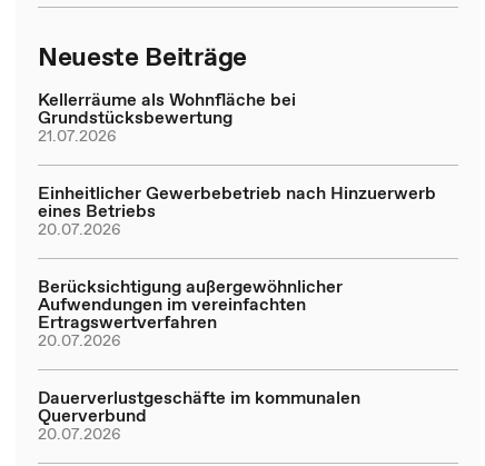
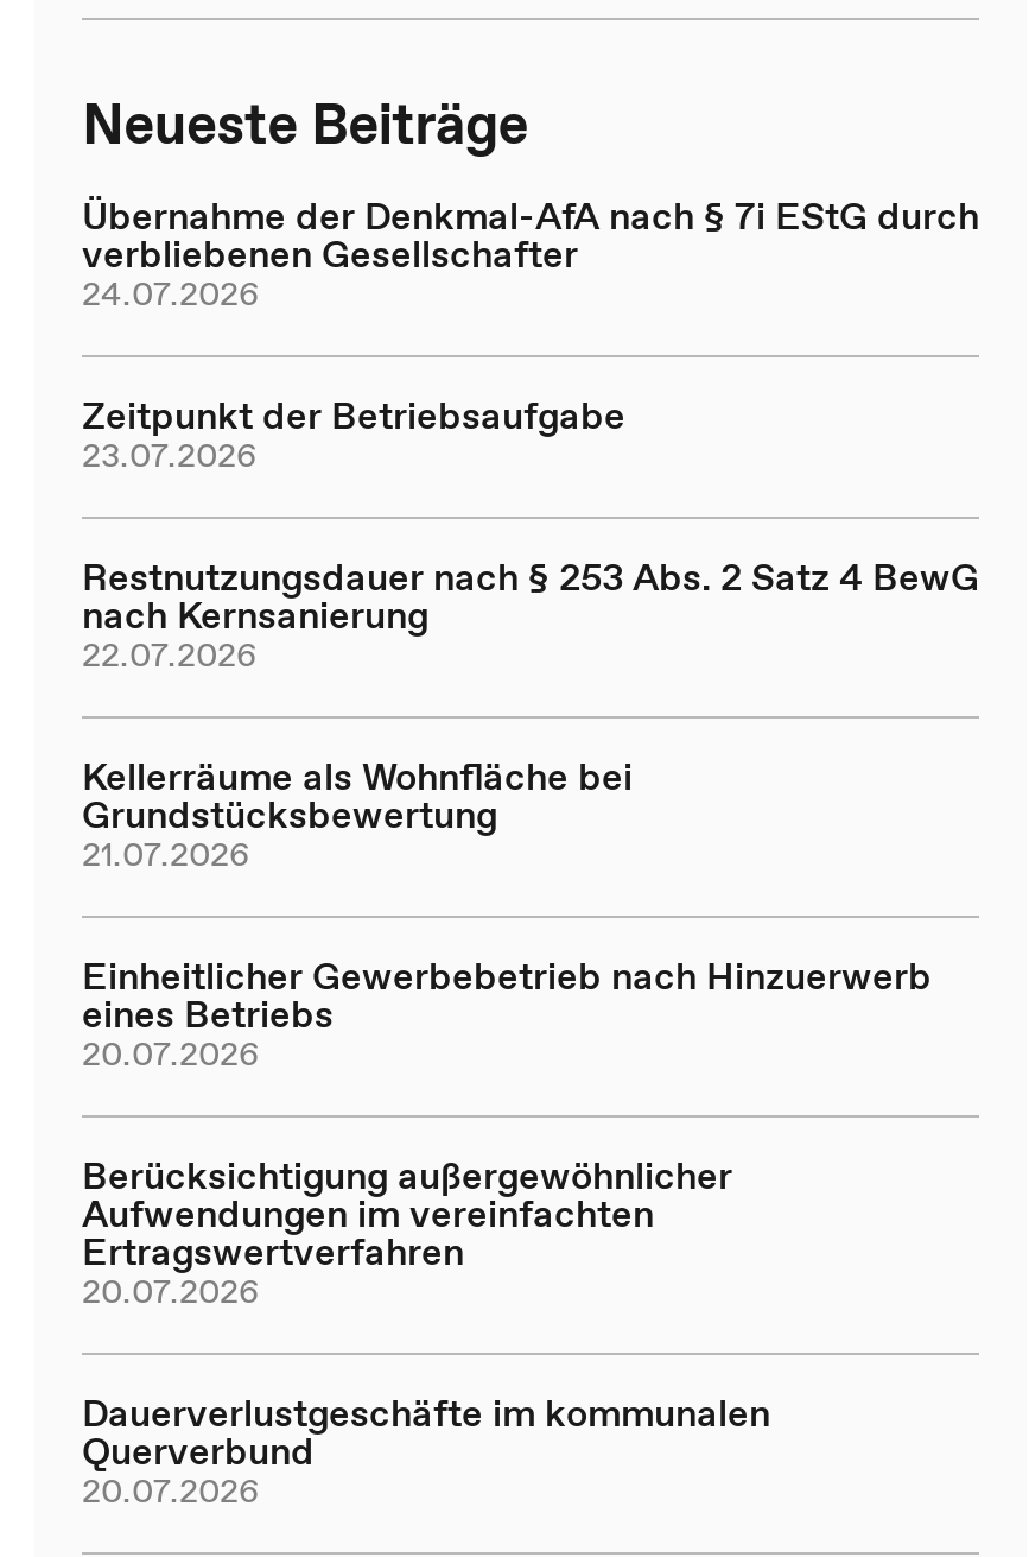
+ Übernahme der Denkmal-AfA nach § 7i EStG durch
+ verbliebenen Gesellschafter
+ 24.07.2026
+ Zeitpunkt der Betriebsaufgabe
+ 23.07.2026
+ Restnutzungsdauer nach § 253 Abs. 2 Satz 4 BewG
+ nach Kernsanierung
+ 22.07.2026
